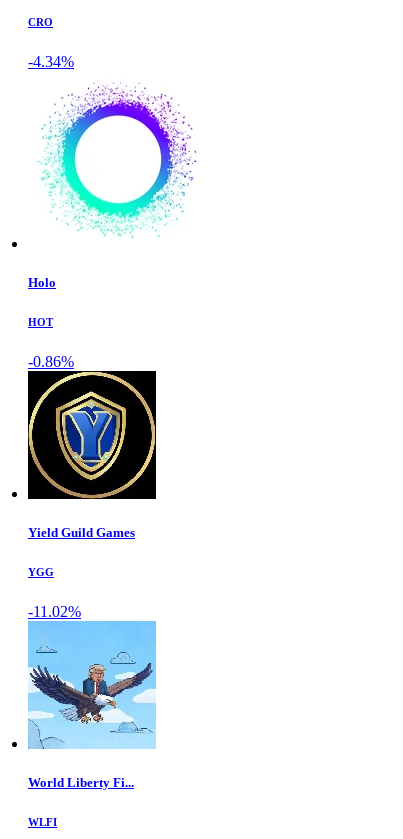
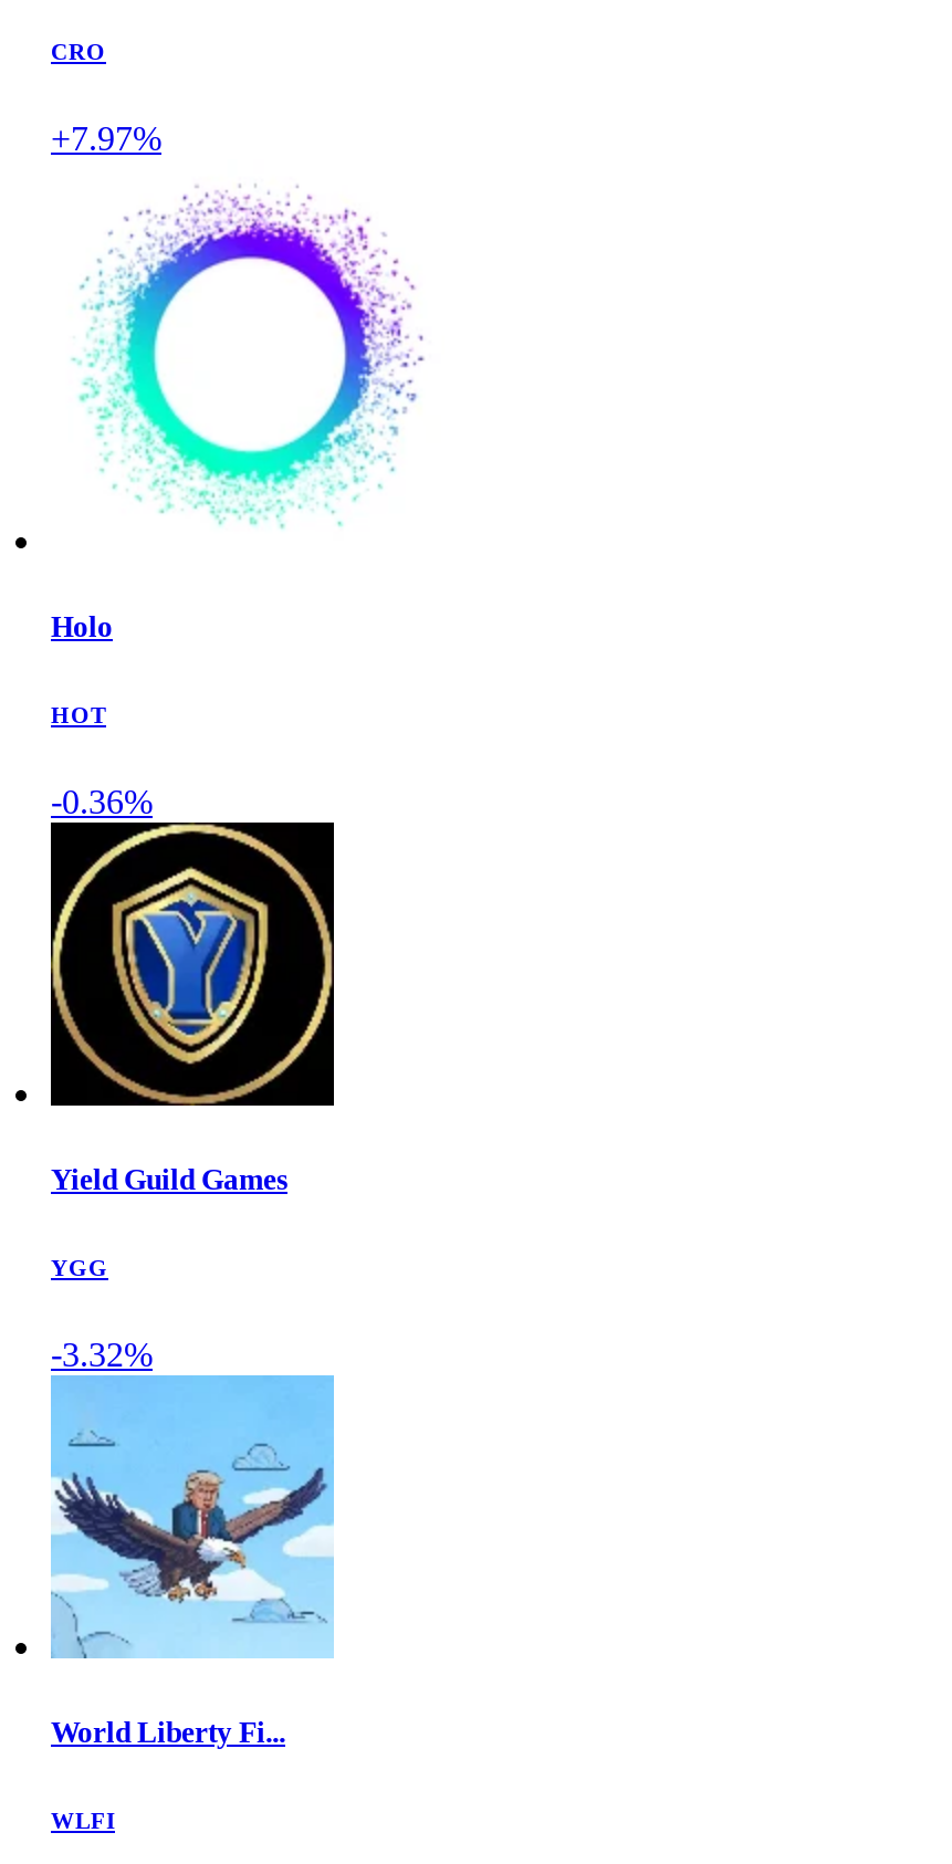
- -4.34%
+ +7.97%

- -0.86%
+ -0.36%

- -11.02%
+ -3.32%
